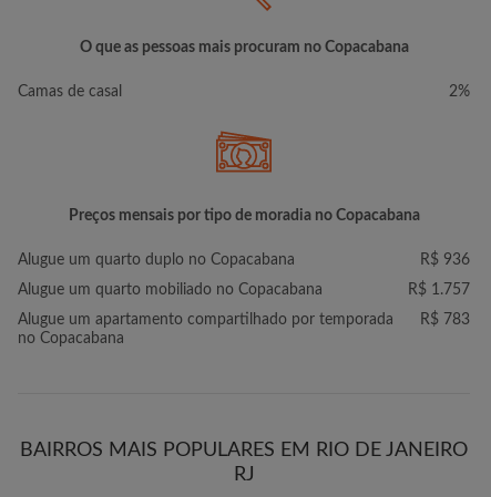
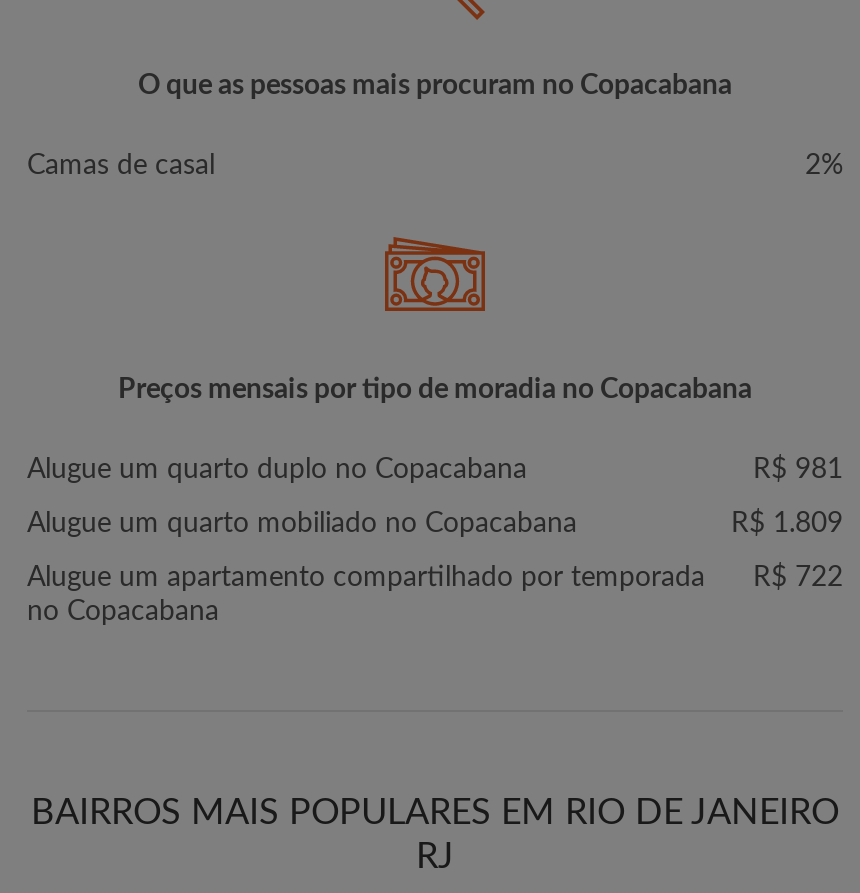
- R$ 936
+ R$ 981

- R$ 1.757
+ R$ 1.809

- Alugue um apartamento compartilhado por temporada R$ 783
+ Alugue um apartamento compartilhado por temporada R$ 722
